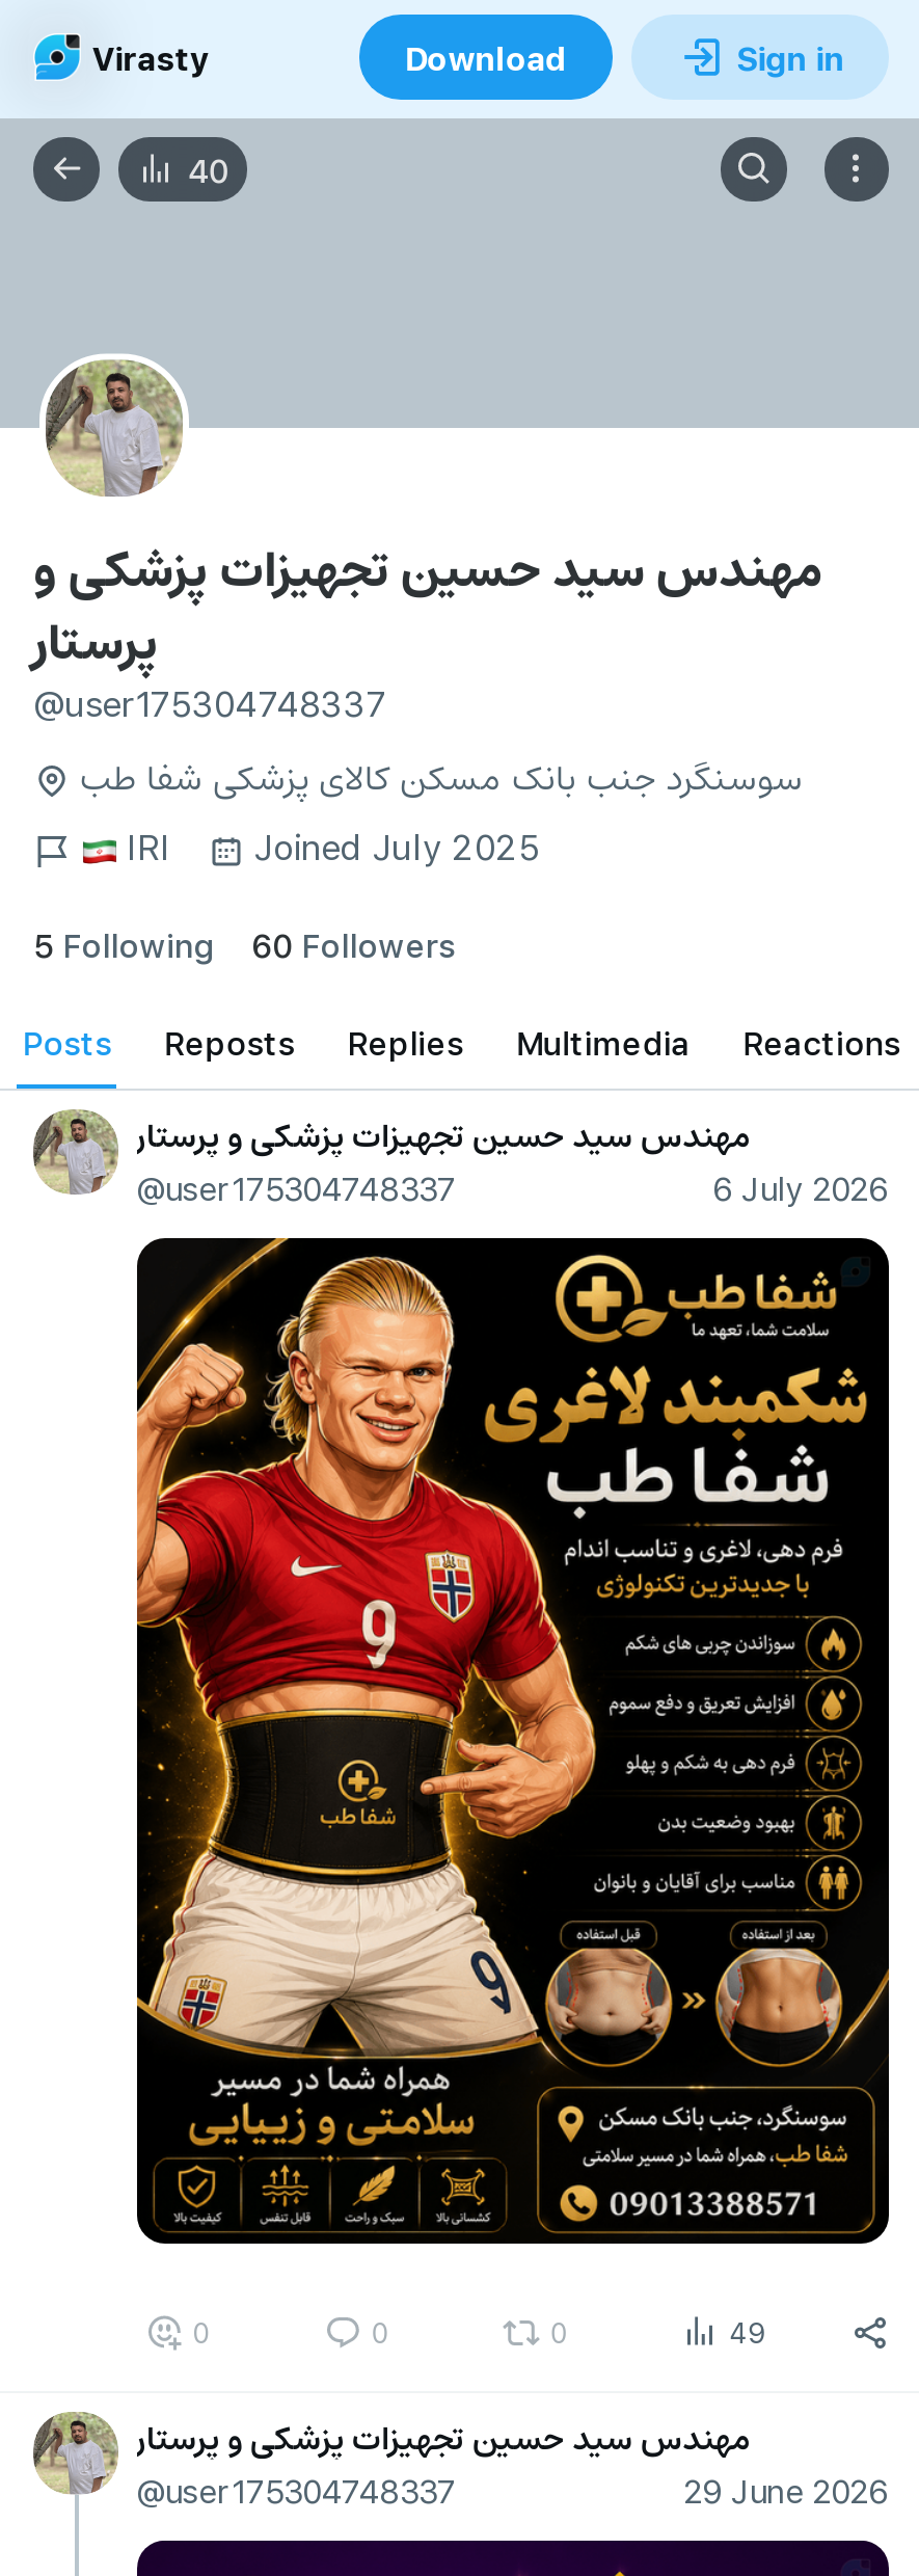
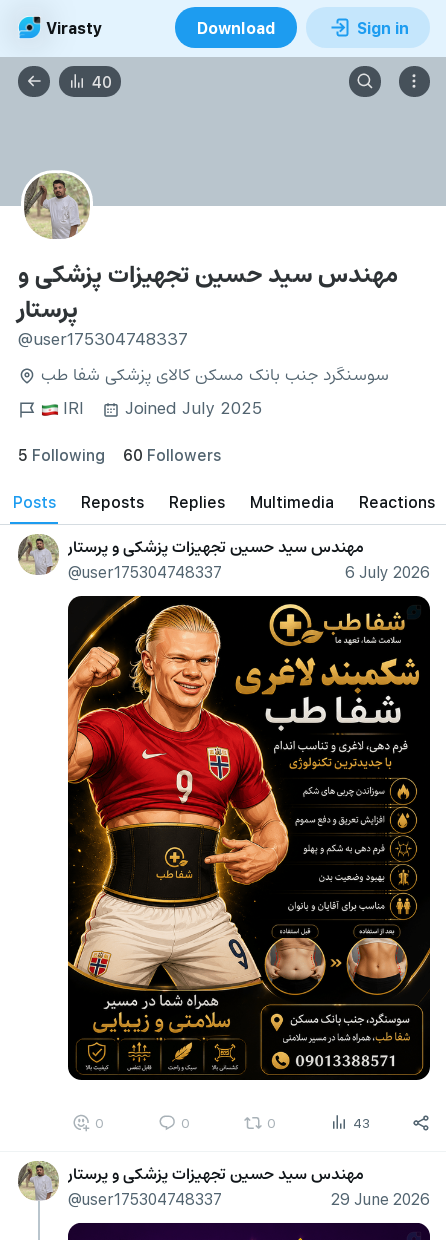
- 49
+ 43
